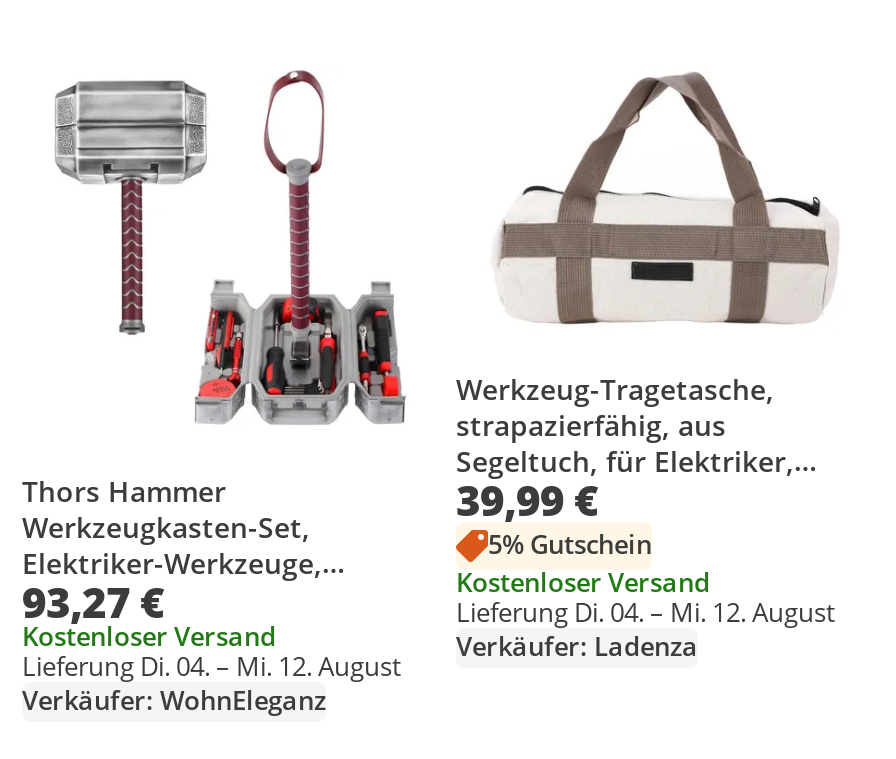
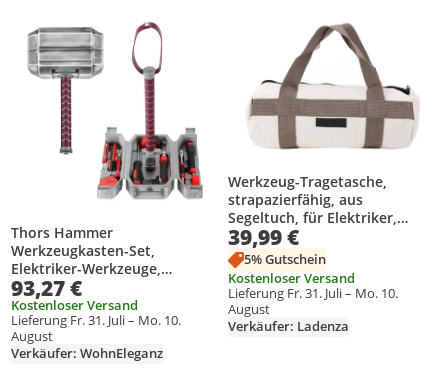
- Lieferung Di. 04. – Mi. 12. August
+ Lieferung Fr. 31. Juli – Mo. 10.
+ August

- Lieferung Di. 04. – Mi. 12. August
+ Lieferung Fr. 31. Juli – Mo. 10.
+ August
